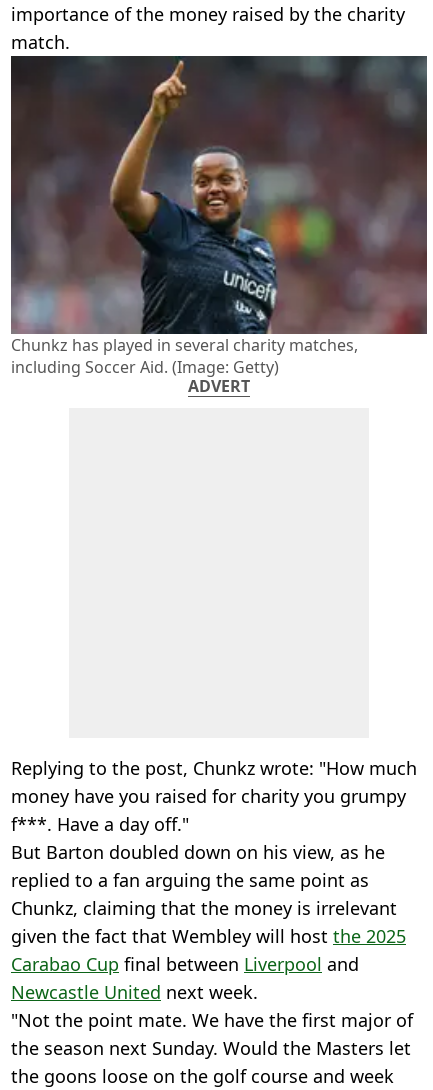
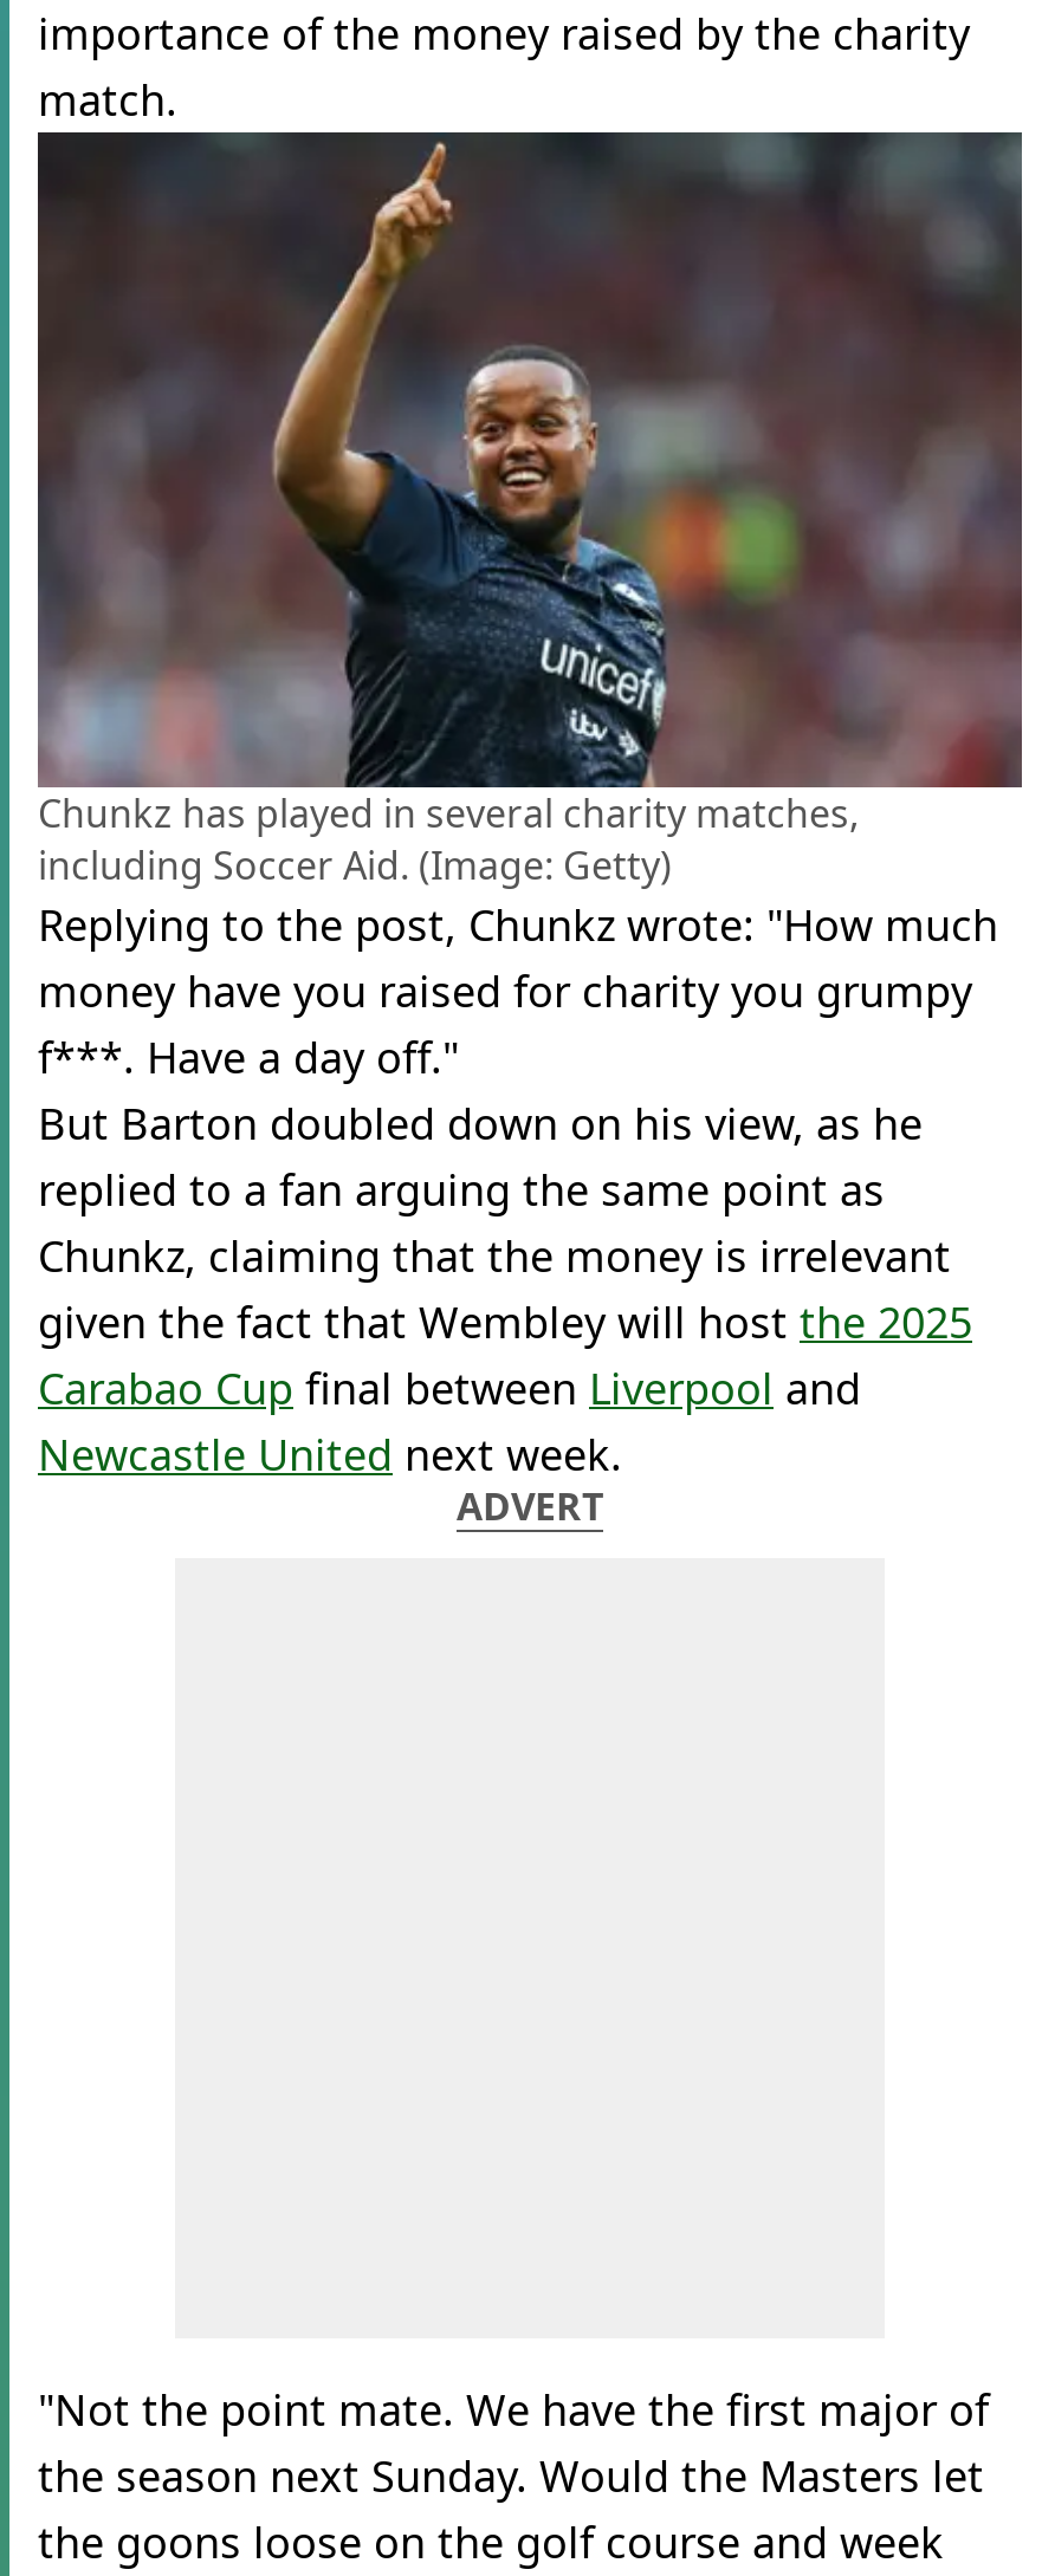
moved down: ADVERT

moved up: Replying to the post, Chunkz wrote: "How much | money have you raised for charity you grumpy | f***. Have a day off." | ... | Carabao Cup final between Liverpool and | Newcastle United next week.
